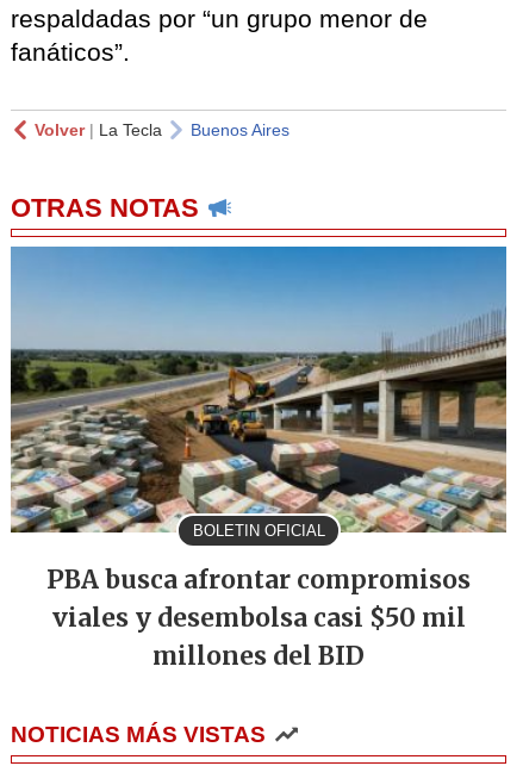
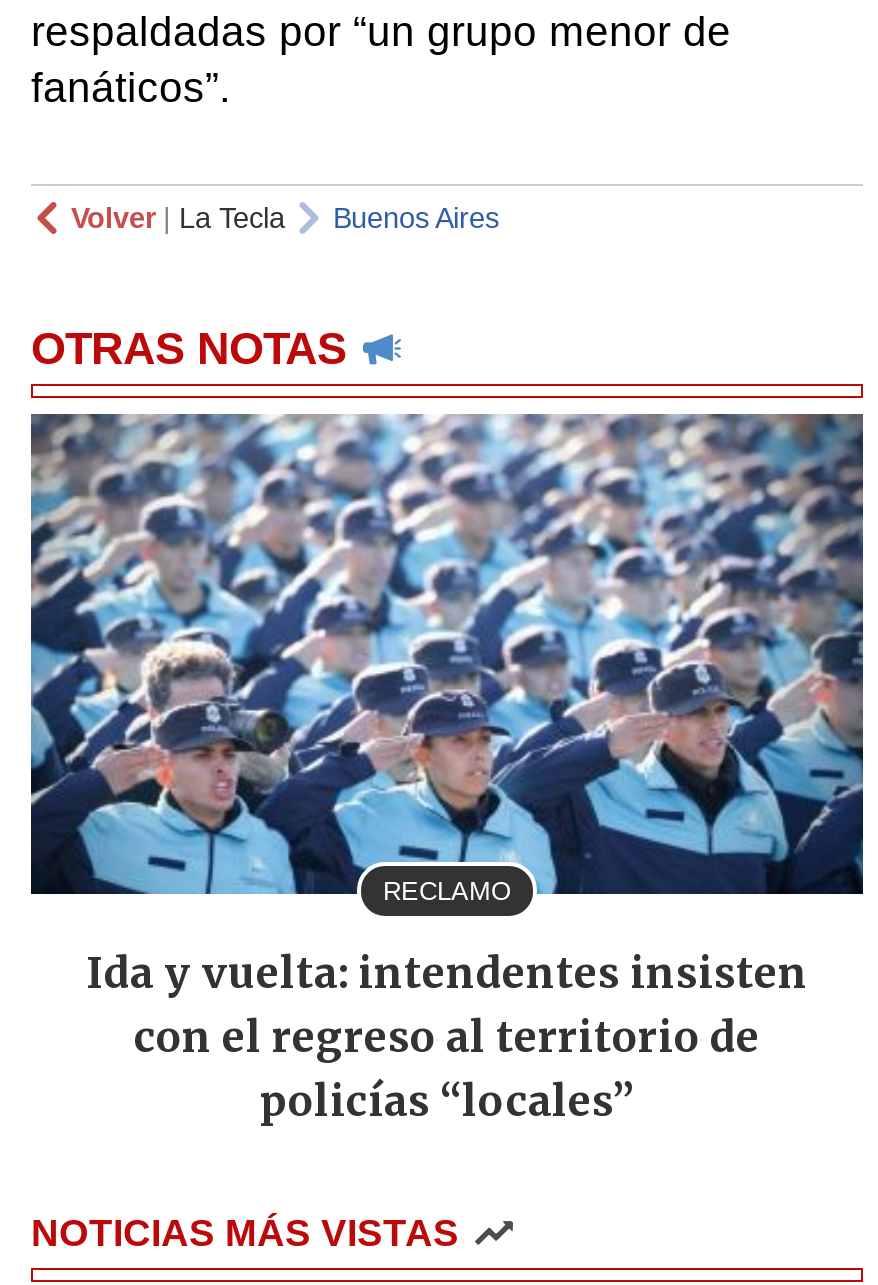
- [image]
- BOLETIN OFICIAL
+ [image]
+ RECLAMO

- PBA busca afrontar compromisos
- viales y desembolsa casi $50 mil
- millones del BID
+ Ida y vuelta: intendentes insisten
+ con el regreso al territorio de
+ policías “locales”
